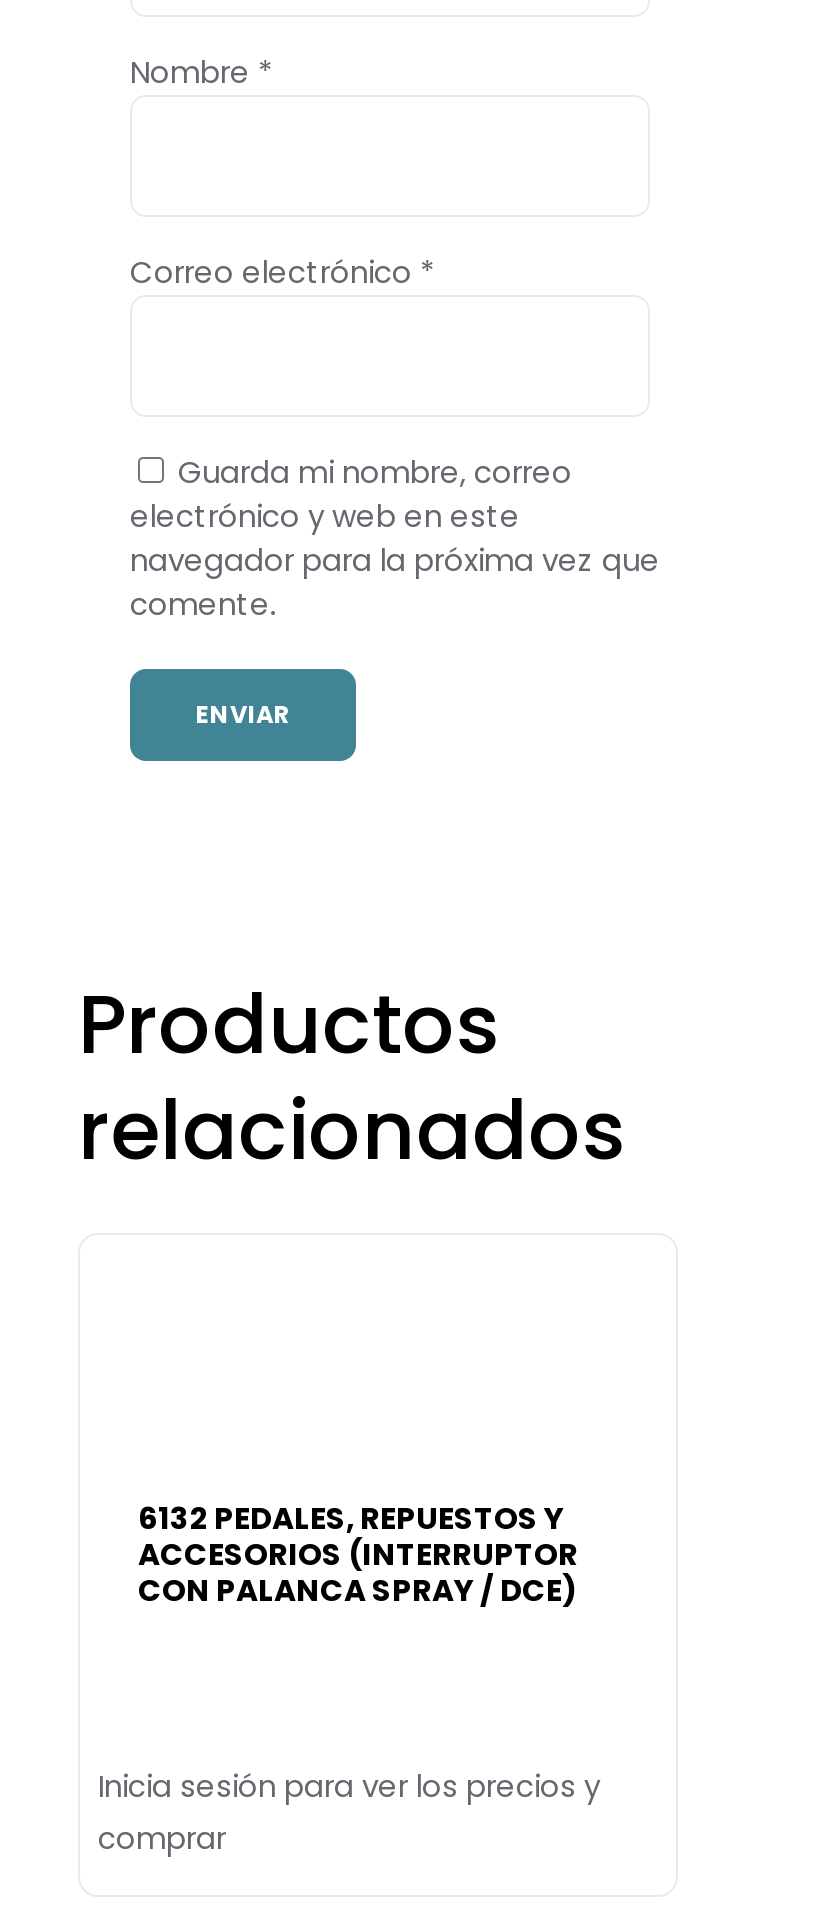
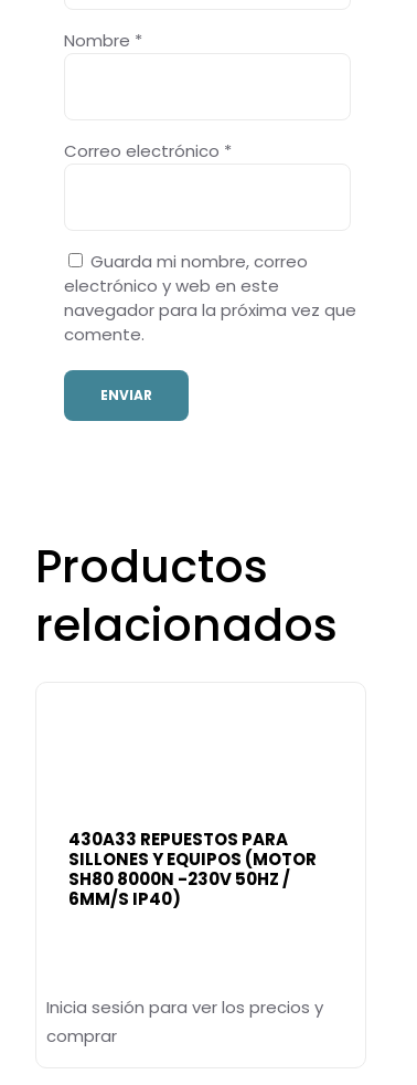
- 6132 PEDALES, REPUESTOS Y
- ACCESORIOS (INTERRUPTOR
- CON PALANCA SPRAY / DCE)
+ 430A33 REPUESTOS PARA
+ SILLONES Y EQUIPOS (MOTOR
+ SH80 8000N -230V 50HZ /
+ 6MM/S IP40)
